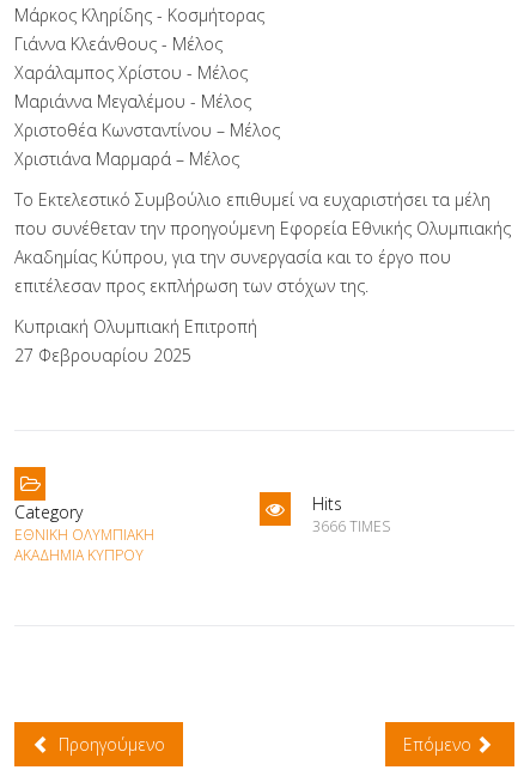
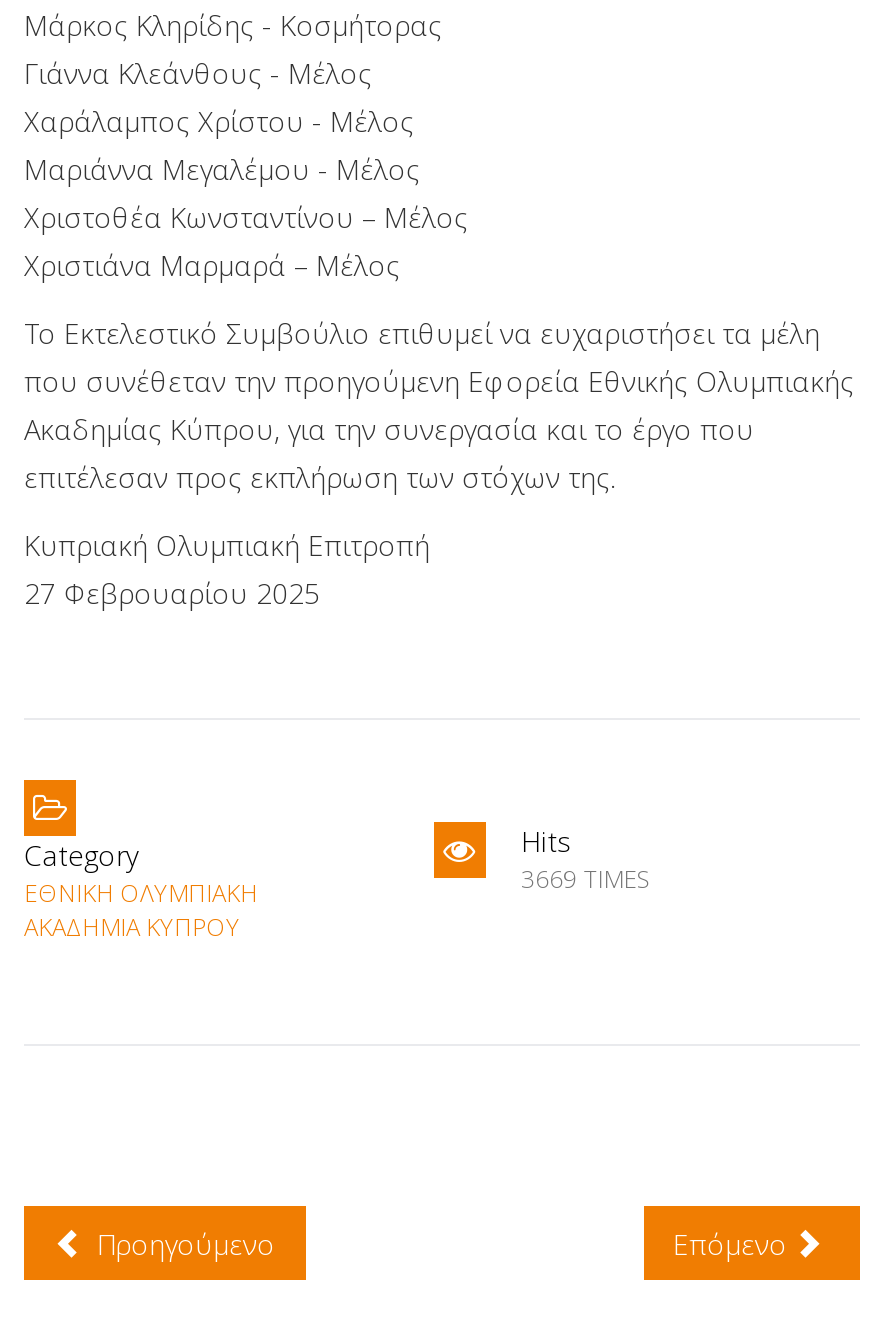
- 3666 TIMES
+ 3669 TIMES
